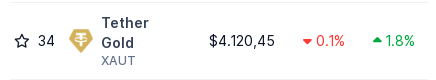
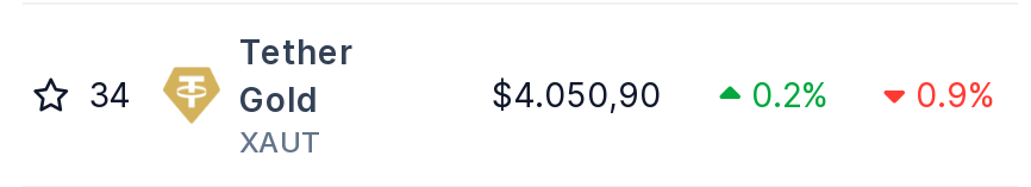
- $4.120,45
+ $4.050,90

- 0.1%
+ 0.2%

- 1.8%
+ 0.9%
